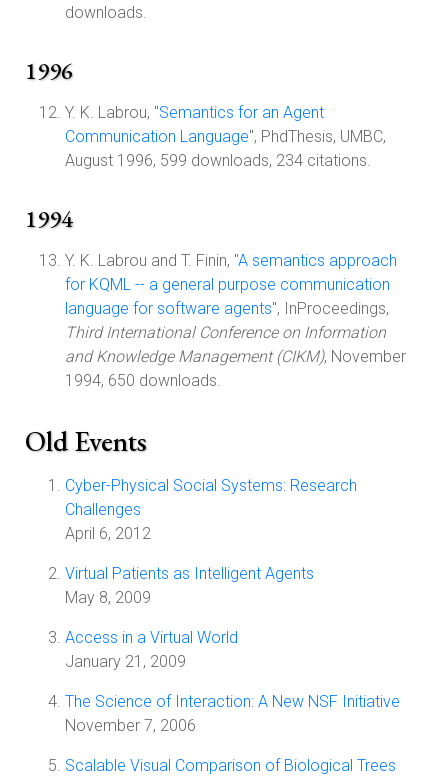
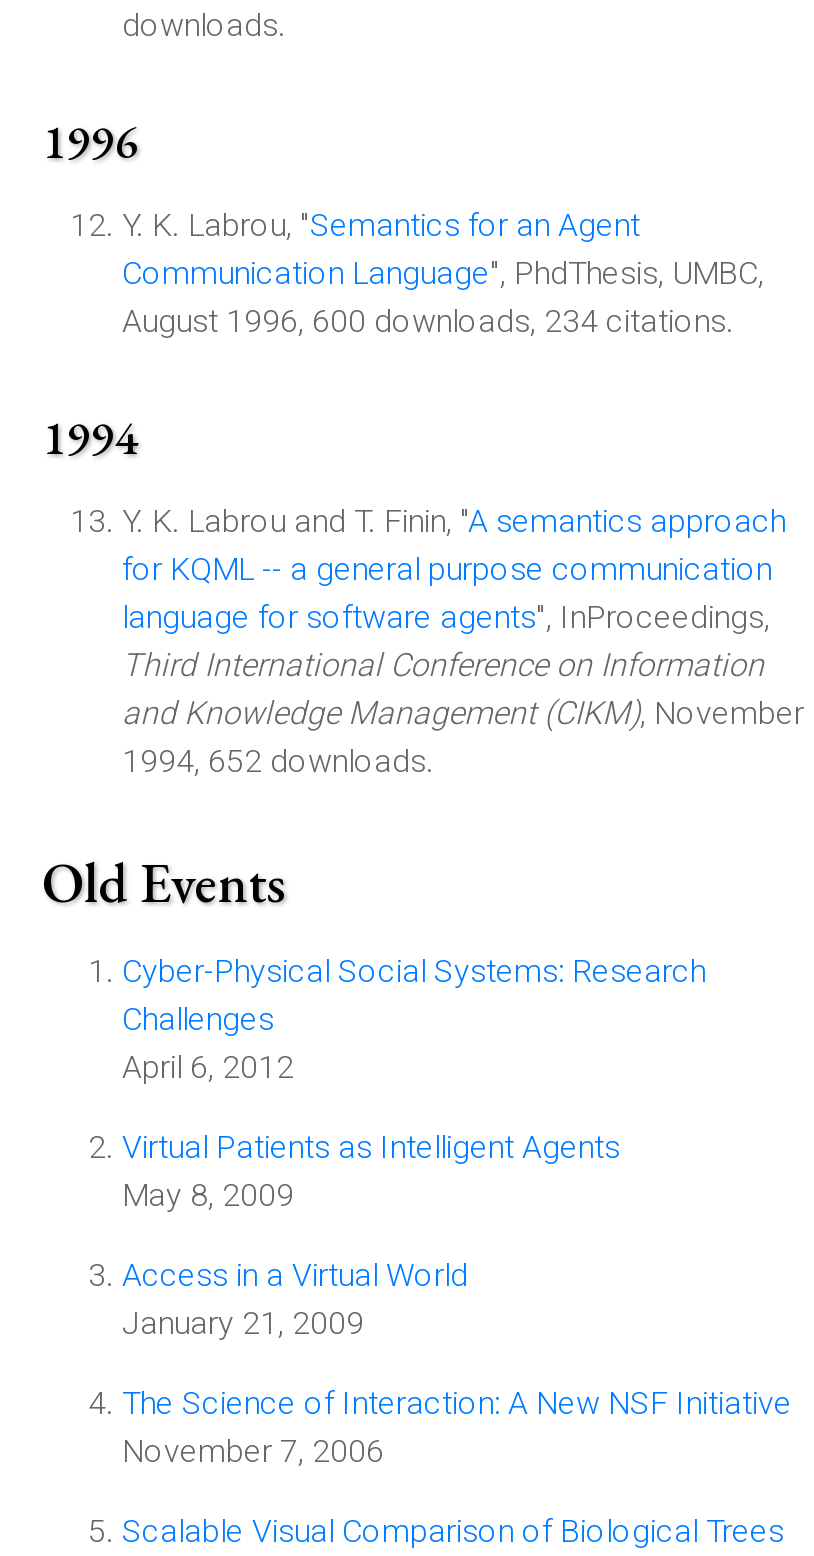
- August 1996, 599 downloads, 234 citations.
+ August 1996, 600 downloads, 234 citations.

- 1994, 650 downloads.
+ 1994, 652 downloads.
